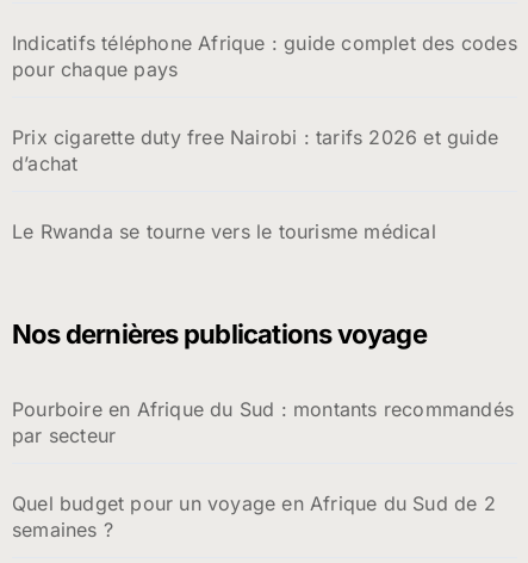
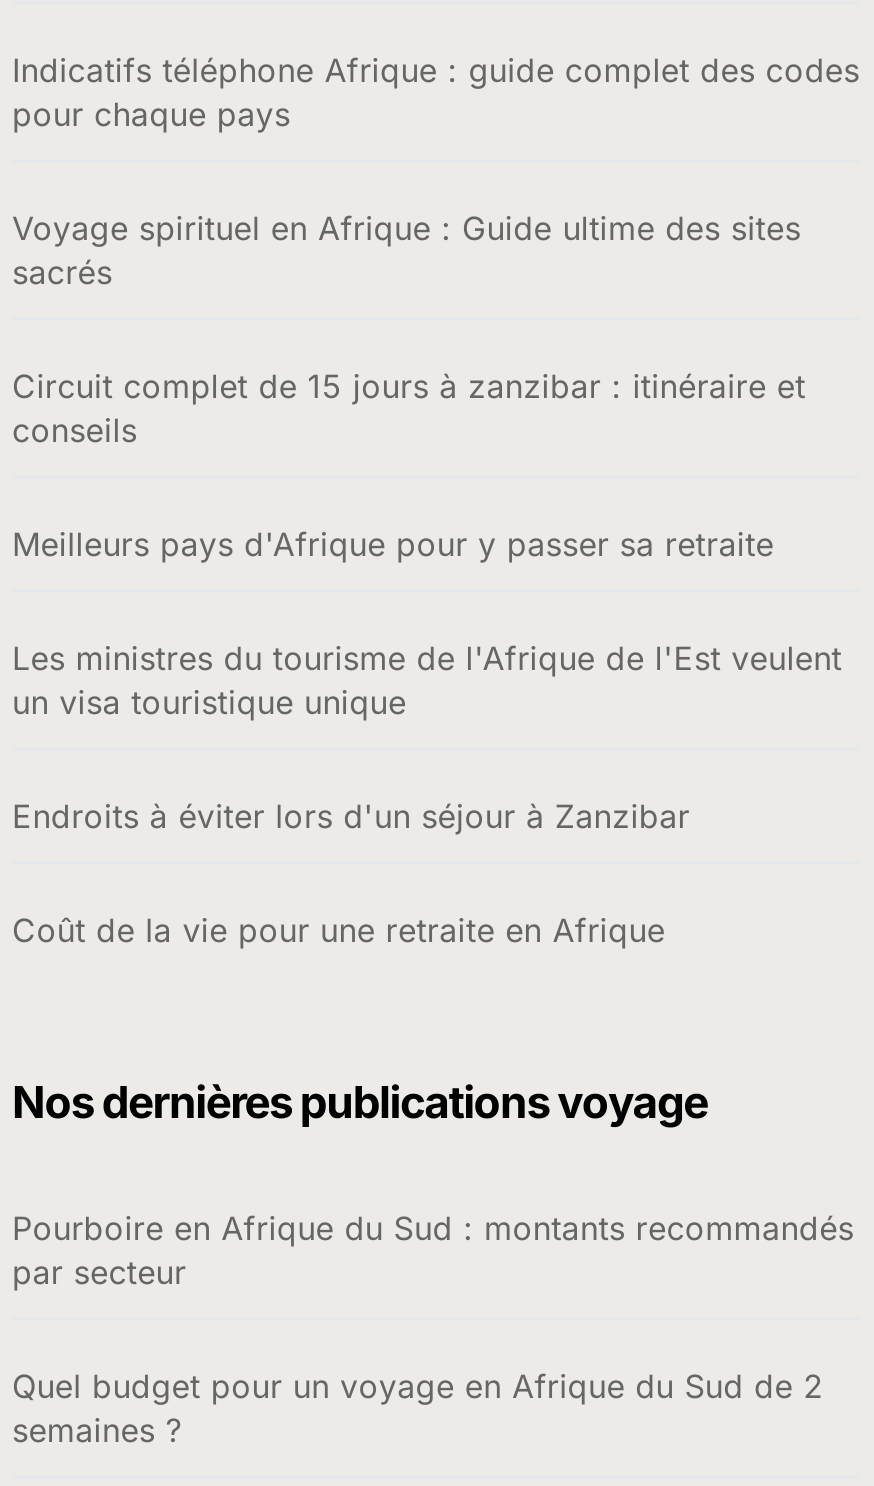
- Prix cigarette duty free Nairobi : tarifs 2026 et guide
- d’achat
- Le Rwanda se tourne vers le tourisme médical
+ Voyage spirituel en Afrique : Guide ultime des sites
+ sacrés
+ Circuit complet de 15 jours à zanzibar : itinéraire et
+ conseils
+ Meilleurs pays d'Afrique pour y passer sa retraite
+ Les ministres du tourisme de l'Afrique de l'Est veulent
+ un visa touristique unique
+ Endroits à éviter lors d'un séjour à Zanzibar
+ Coût de la vie pour une retraite en Afrique
